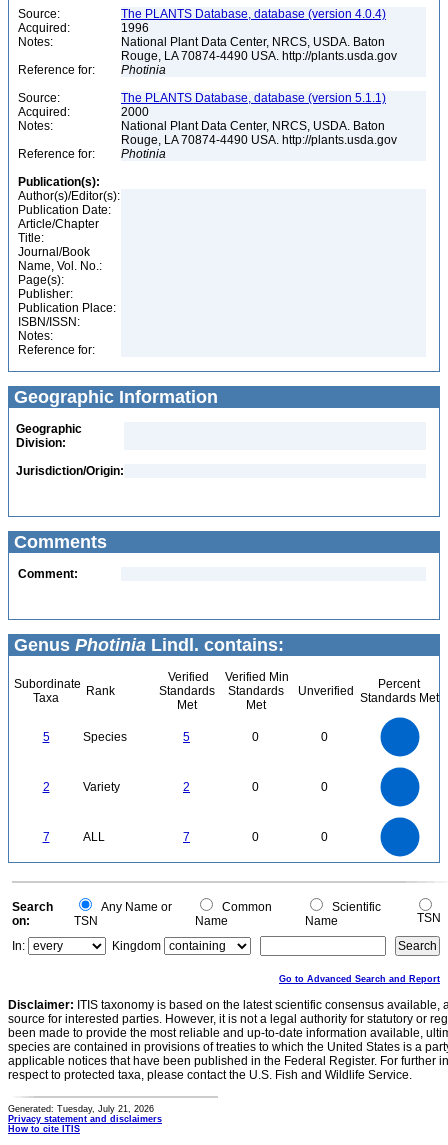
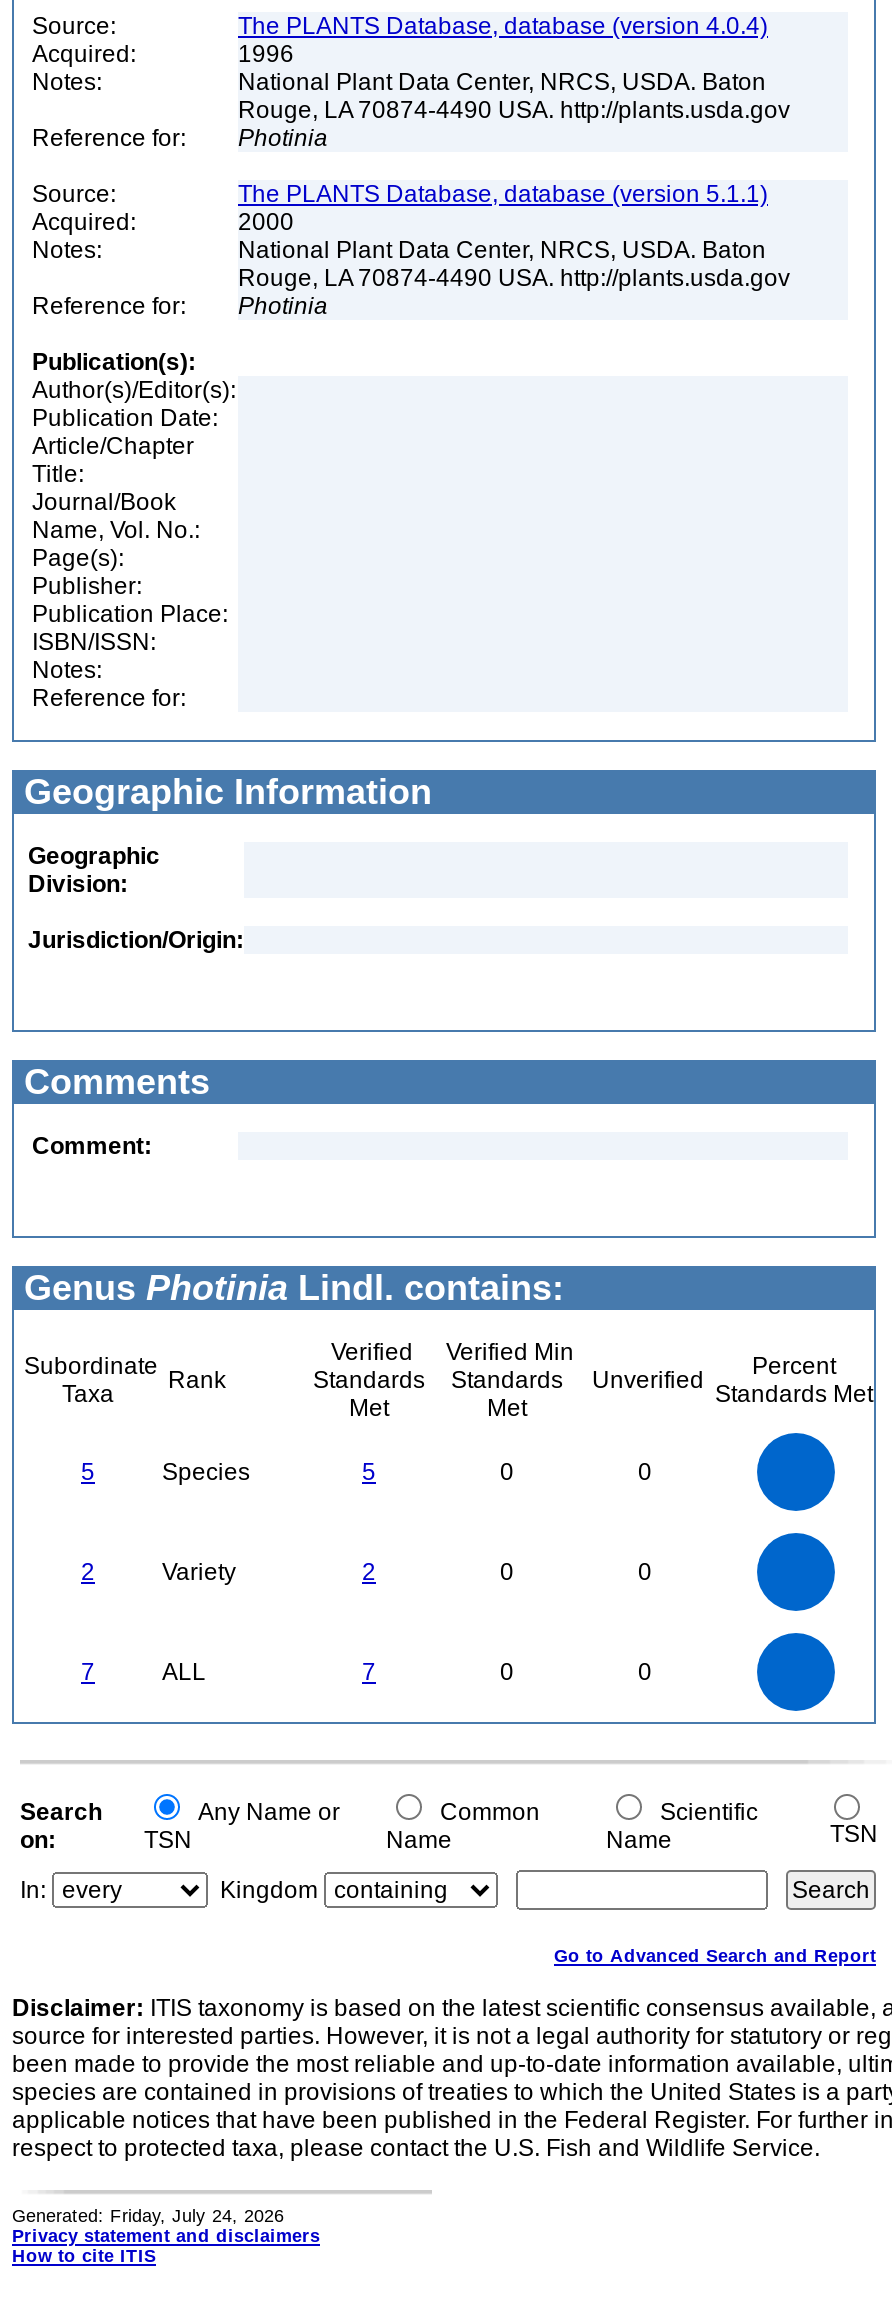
- Generated: Tuesday, July 21, 2026
+ Generated: Friday, July 24, 2026
